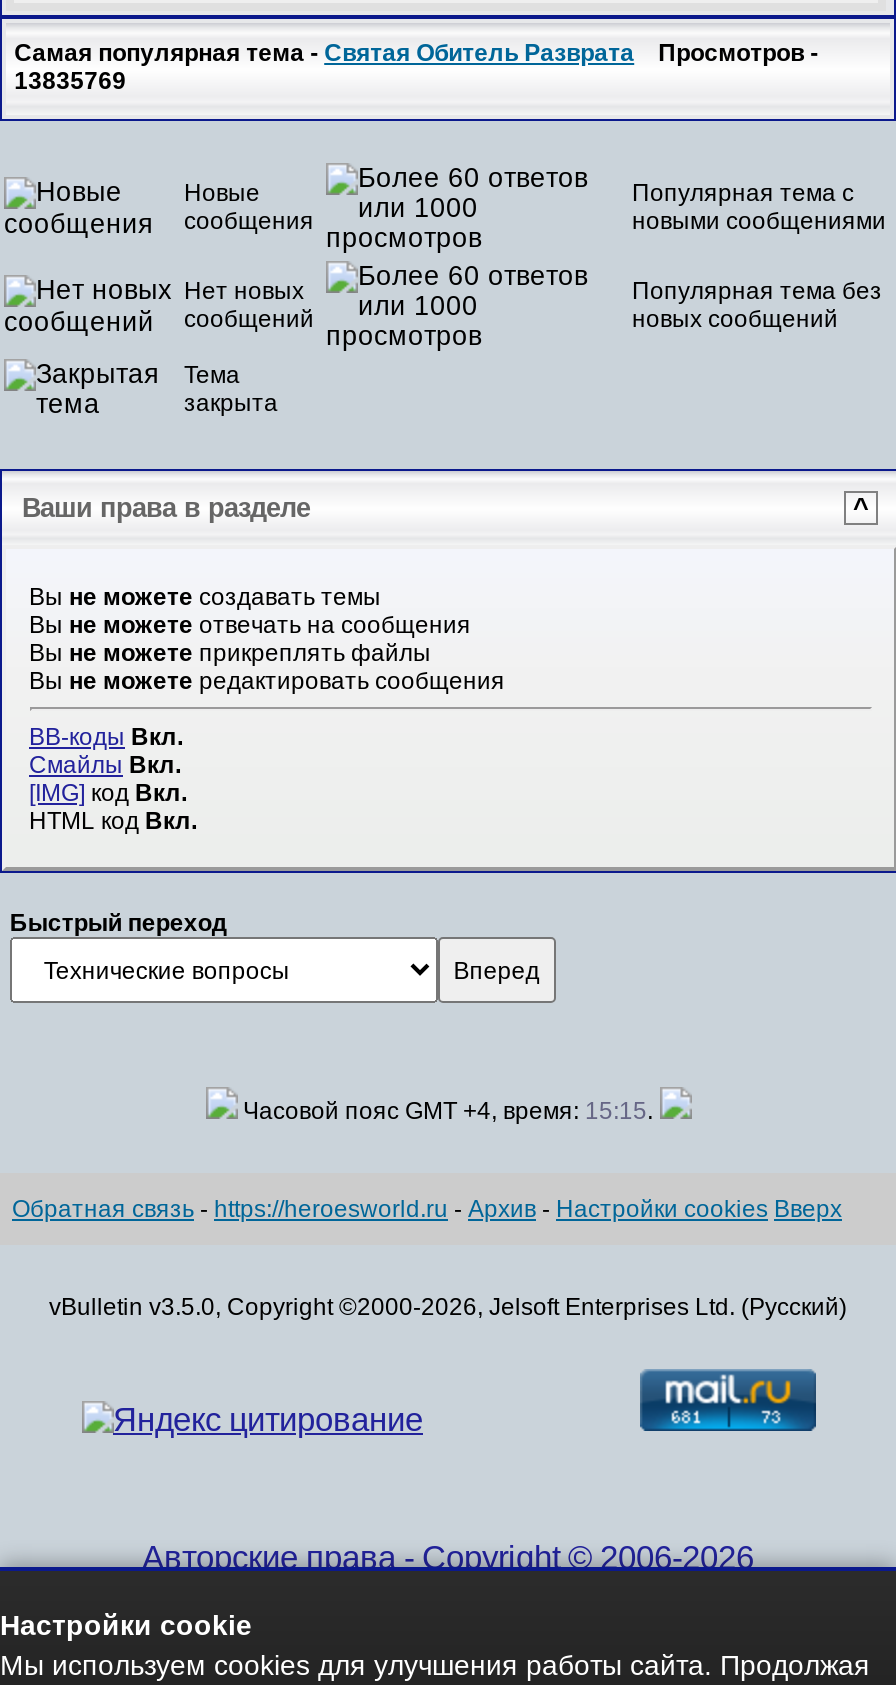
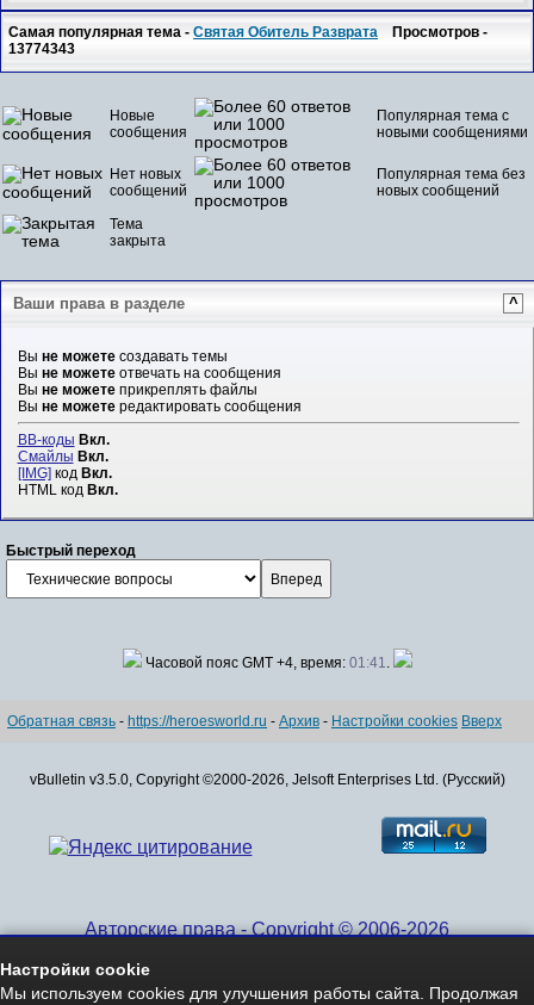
- 13835769
+ 13774343

- Часовой пояс GMT +4, время: 15:15.
+ Часовой пояс GMT +4, время: 01:41.
